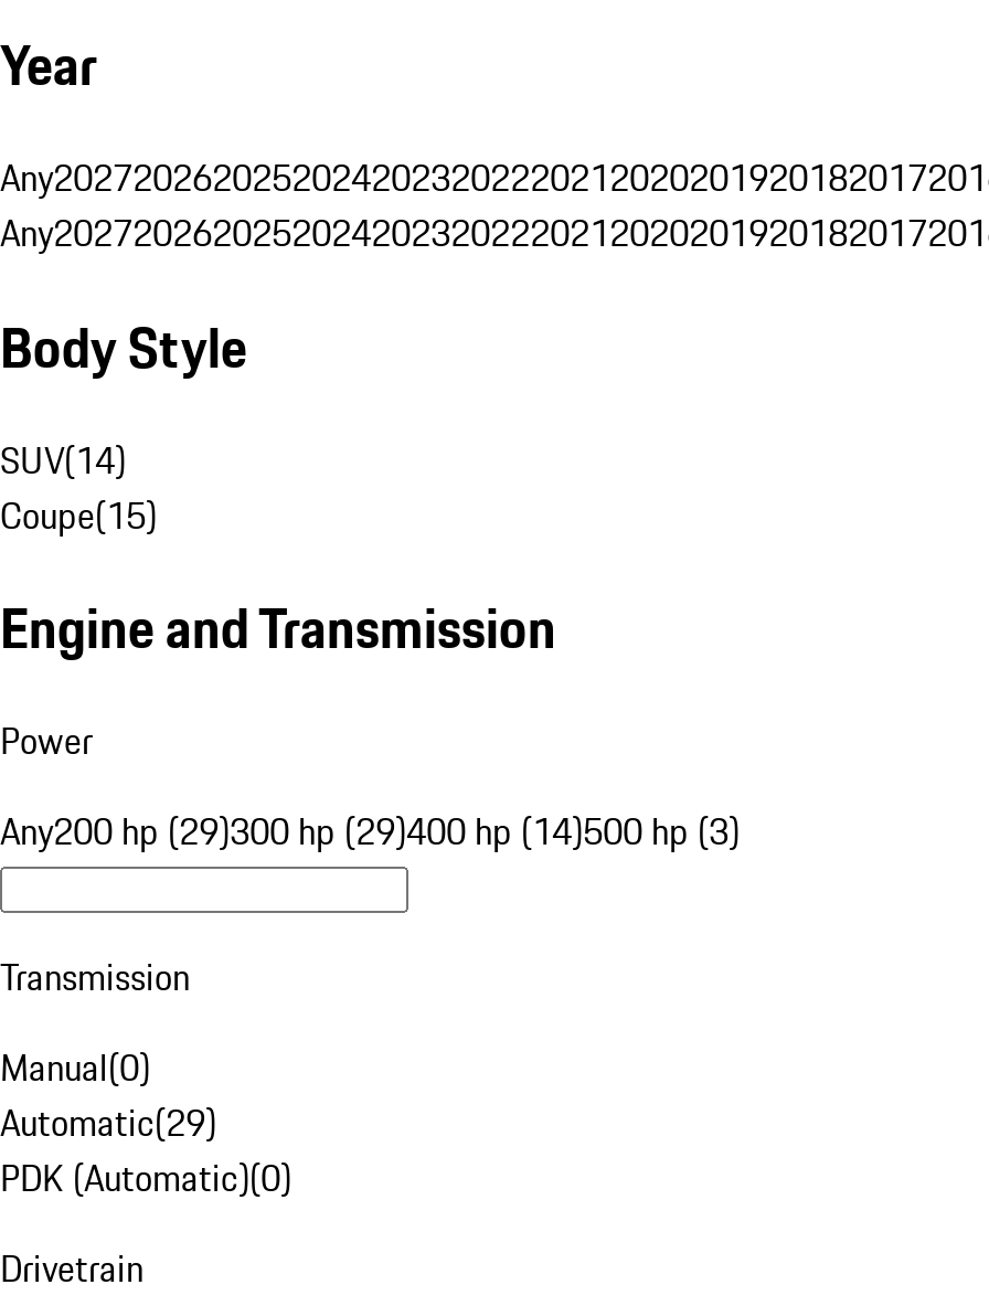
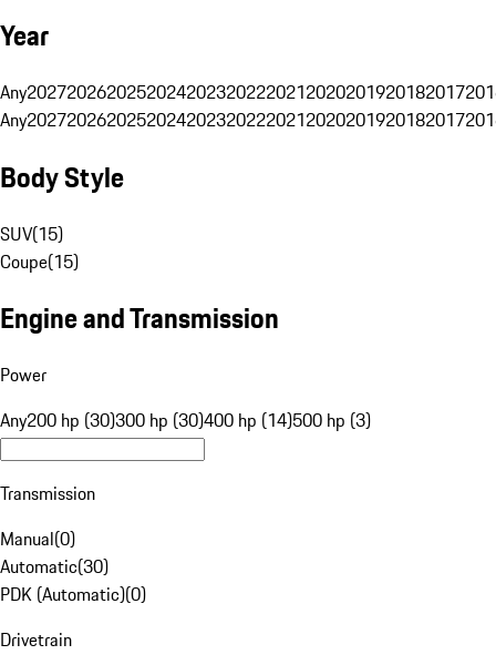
- SUV(14)
+ SUV(15)

- Any200 hp (29)300 hp (29)400 hp (14)500 hp (3)
+ Any200 hp (30)300 hp (30)400 hp (14)500 hp (3)

- Automatic(29)
+ Automatic(30)
